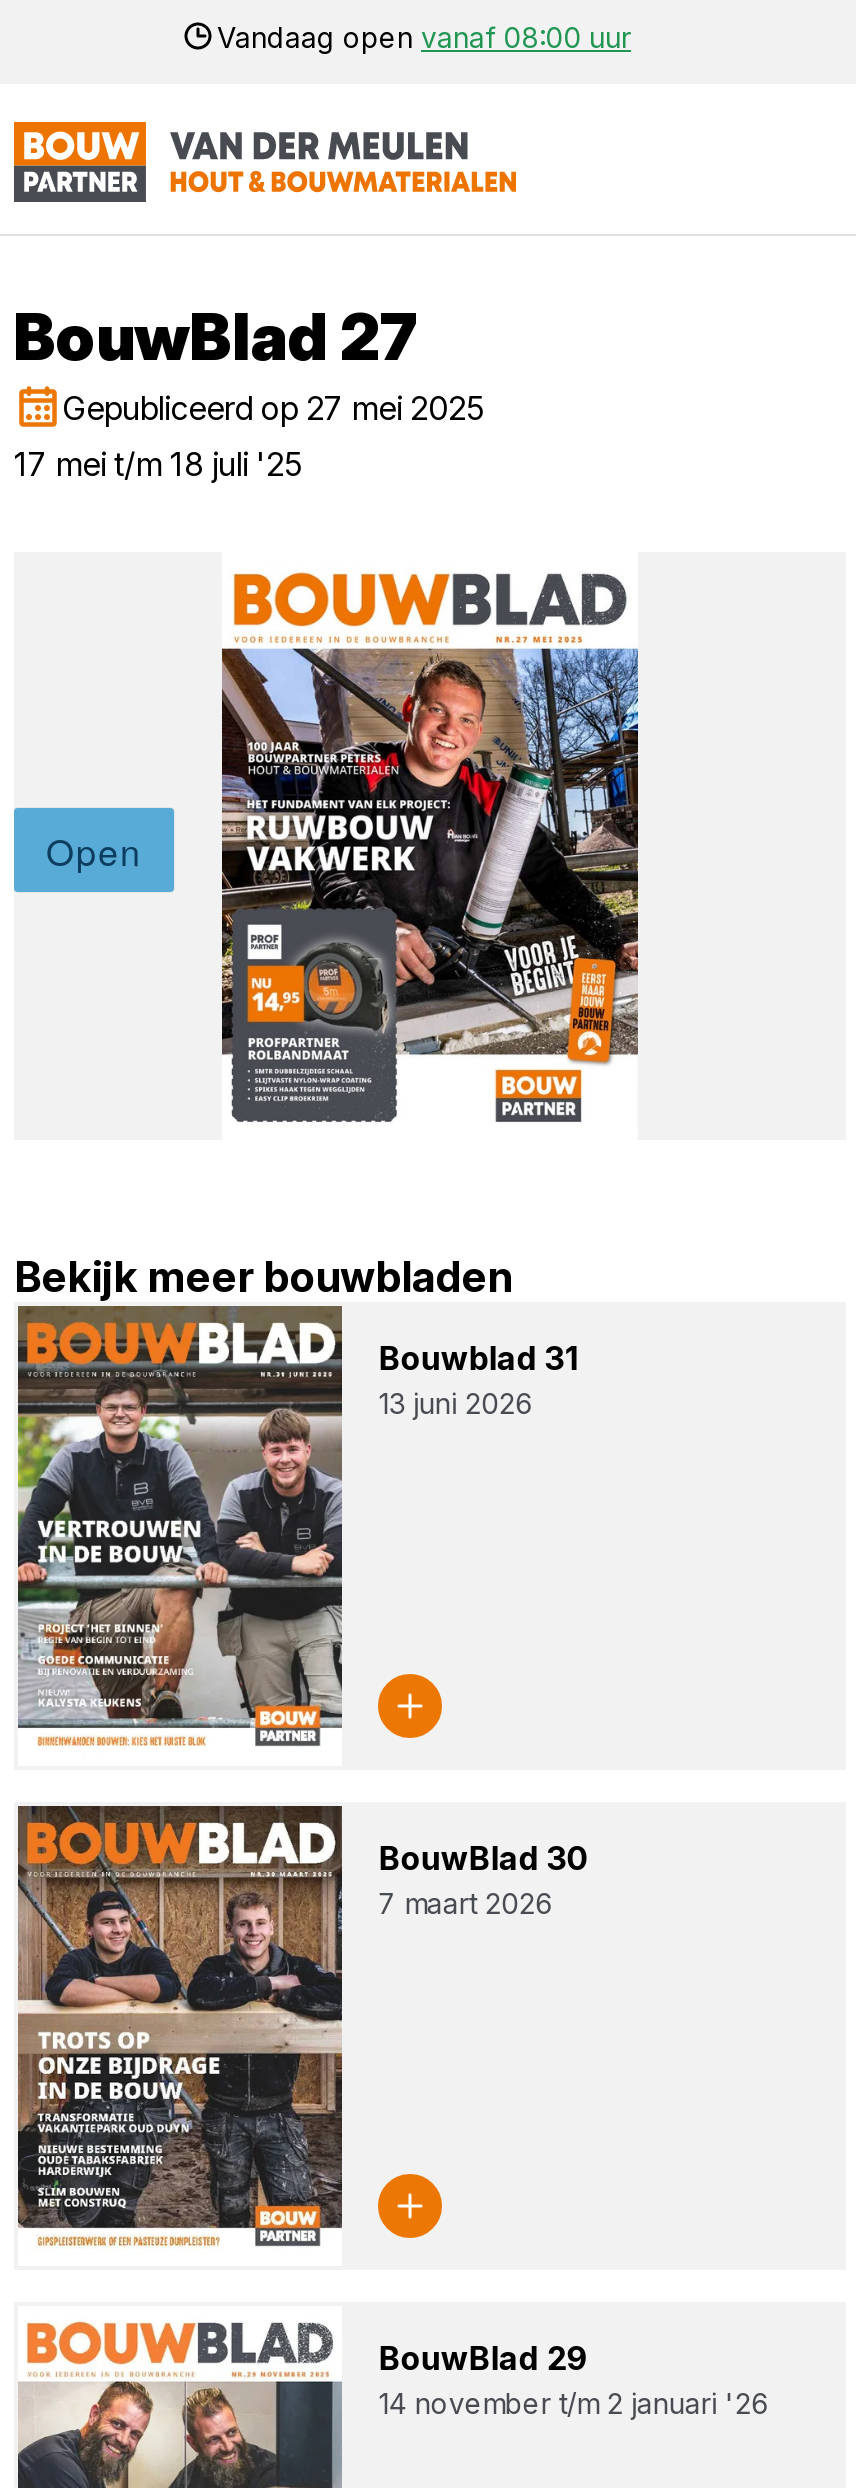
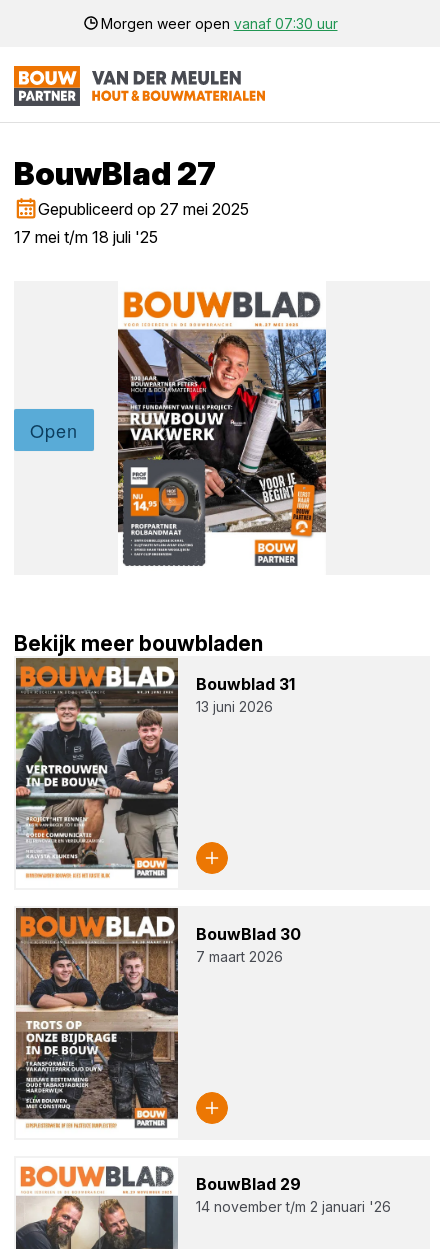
- Vandaag open vanaf 08:00 uur
+ Morgen weer open vanaf 07:30 uur
